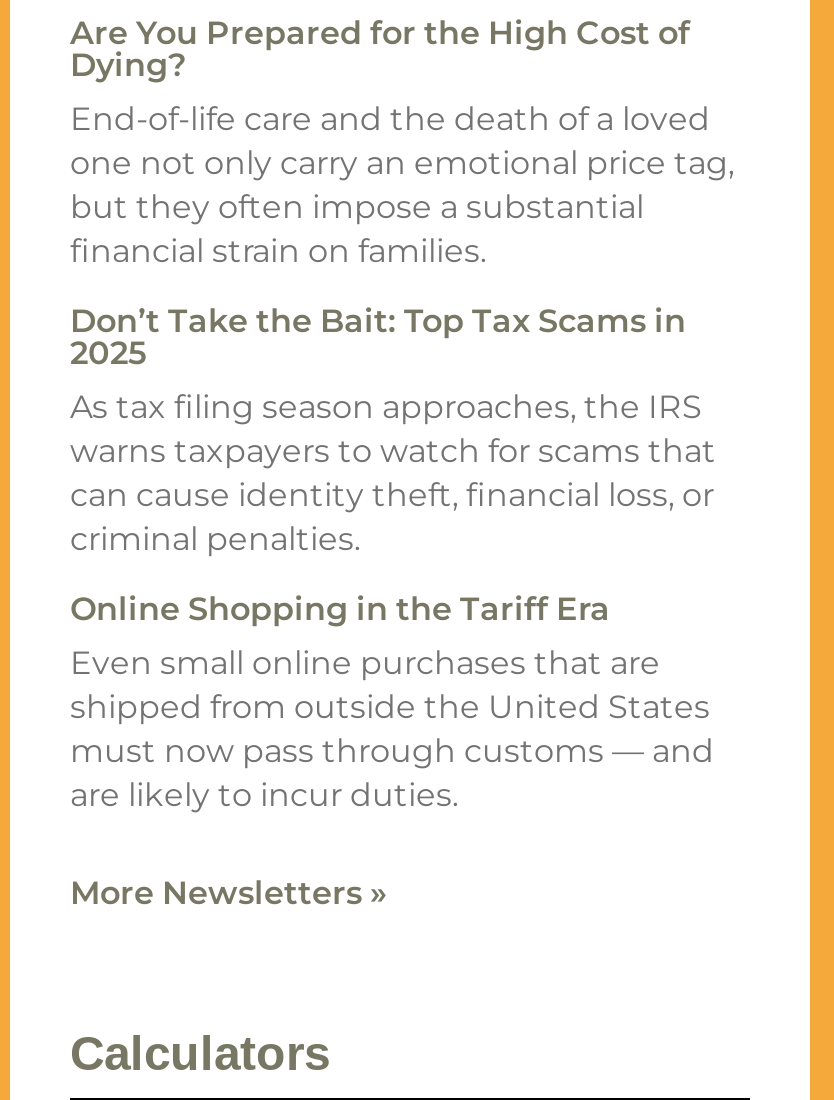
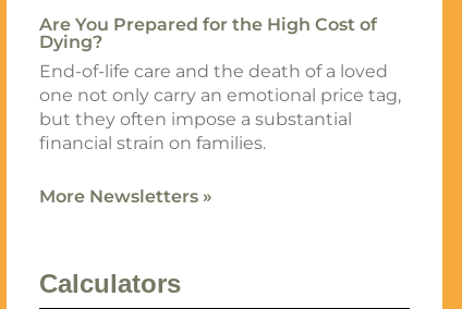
- Don’t Take the Bait: Top Tax Scams in
- 2025
- As tax filing season approaches, the IRS
- warns taxpayers to watch for scams that
- can cause identity theft, financial loss, or
- criminal penalties.
- Online Shopping in the Tariff Era
- Even small online purchases that are
- shipped from outside the United States
- must now pass through customs — and
- are likely to incur duties.
